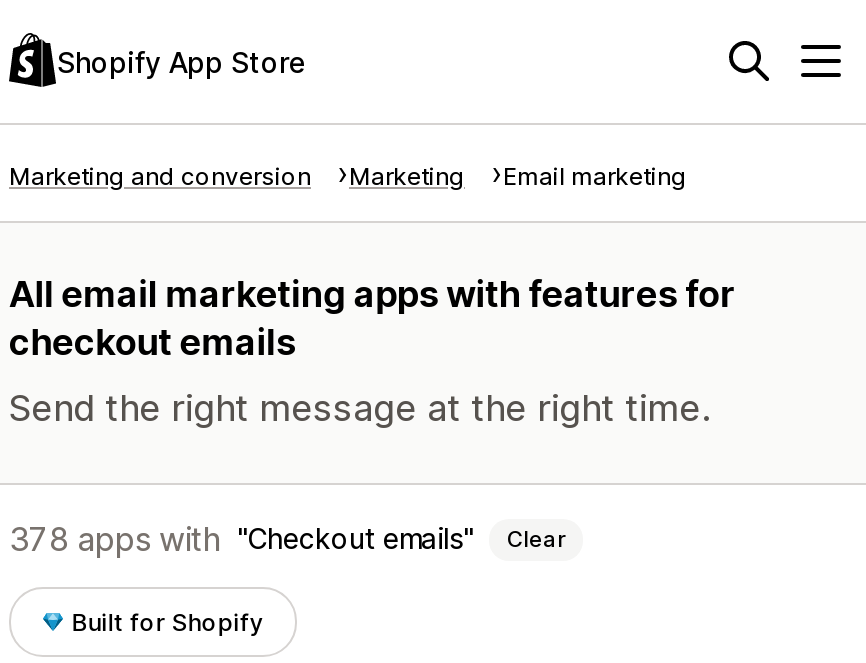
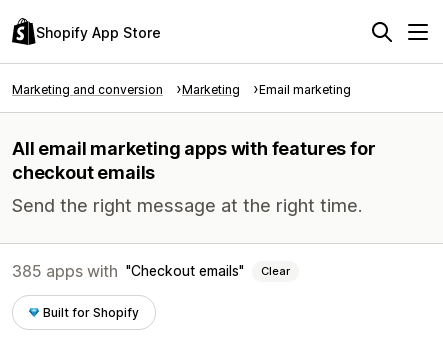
- 378 apps with Checkout emails Clear
+ 385 apps with Checkout emails Clear
